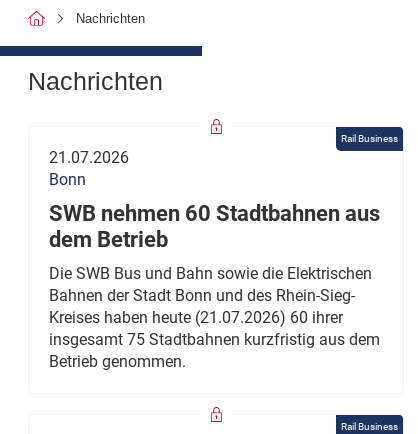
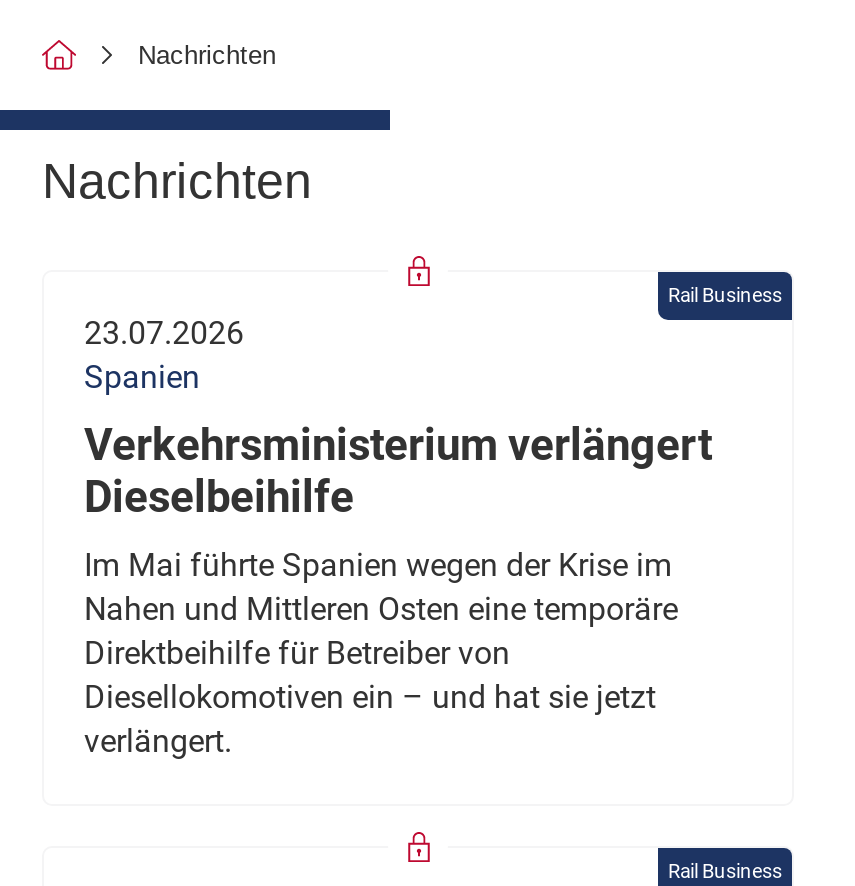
- 21.07.2026
- Bonn
+ 23.07.2026
+ Spanien

- SWB nehmen 60 Stadtbahnen aus
- dem Betrieb
+ Verkehrsministerium verlängert
+ Dieselbeihilfe

- Die SWB Bus und Bahn sowie die Elektrischen
- Bahnen der Stadt Bonn und des Rhein-Sieg-
- Kreises haben heute (21.07.2026) 60 ihrer
- insgesamt 75 Stadtbahnen kurzfristig aus dem
- Betrieb genommen.
+ Im Mai führte Spanien wegen der Krise im
+ Nahen und Mittleren Osten eine temporäre
+ Direktbeihilfe für Betreiber von
+ Diesellokomotiven ein – und hat sie jetzt
+ verlängert.
